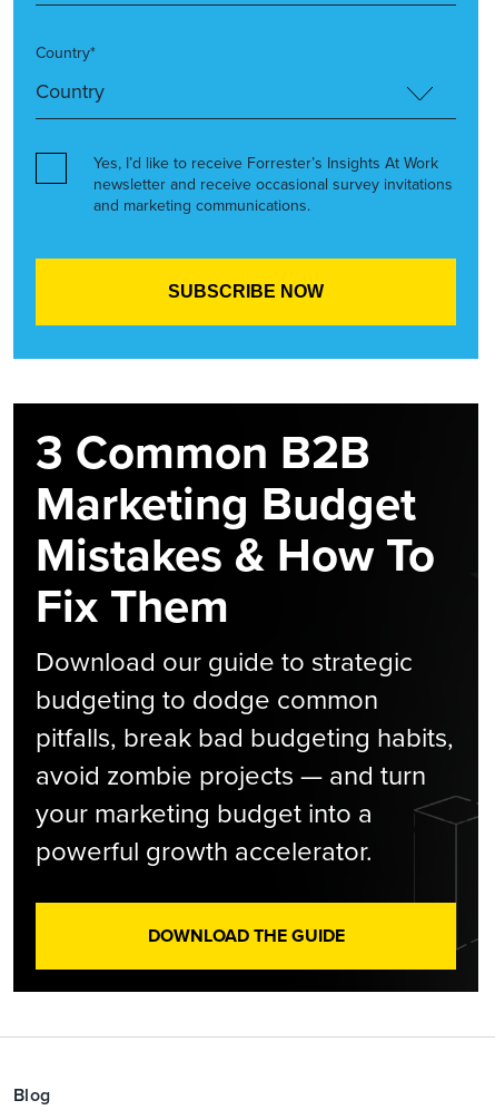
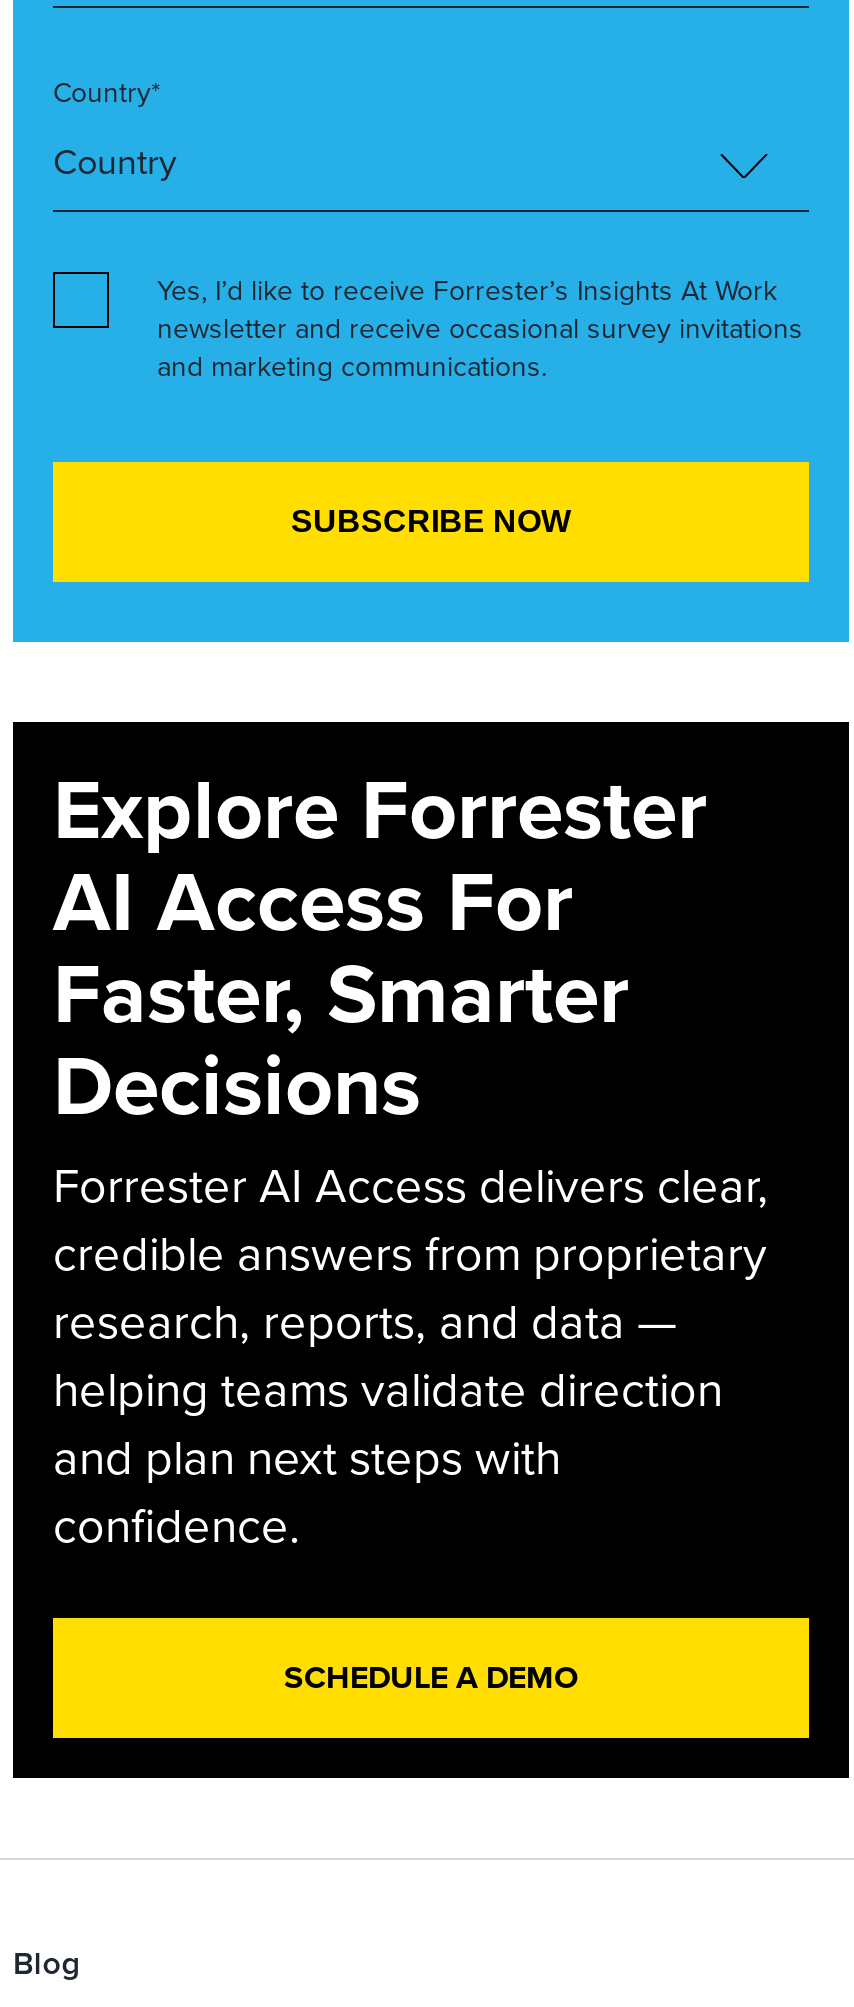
- 3 Common B2B
- Marketing Budget
- Mistakes & How To
- Fix Them
- Download our guide to strategic
- budgeting to dodge common
- pitfalls, break bad budgeting habits,
- avoid zombie projects — and turn
- your marketing budget into a
- powerful growth accelerator.
+ Explore Forrester
+ AI Access For
+ Faster, Smarter
+ Decisions
+ Forrester AI Access delivers clear,
+ credible answers from proprietary
+ research, reports, and data —
+ helping teams validate direction
+ and plan next steps with
+ confidence.

- DOWNLOAD THE GUIDE
+ SCHEDULE A DEMO
